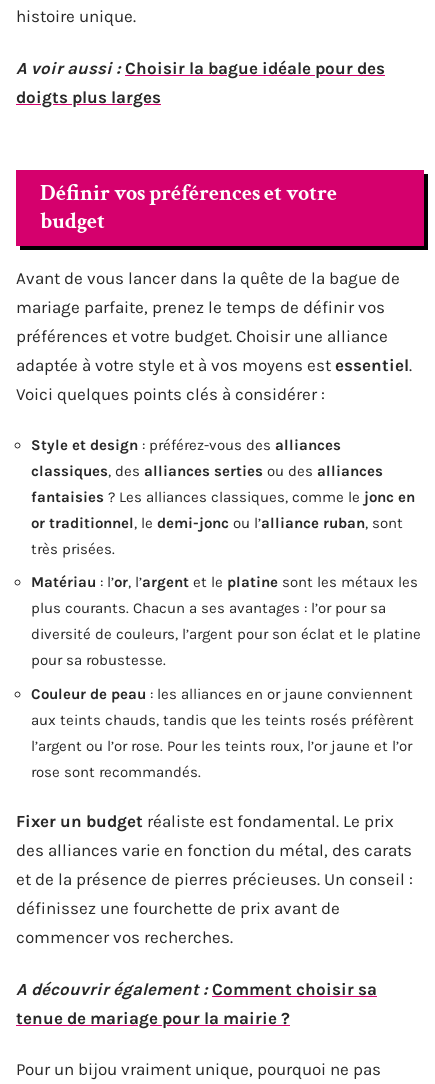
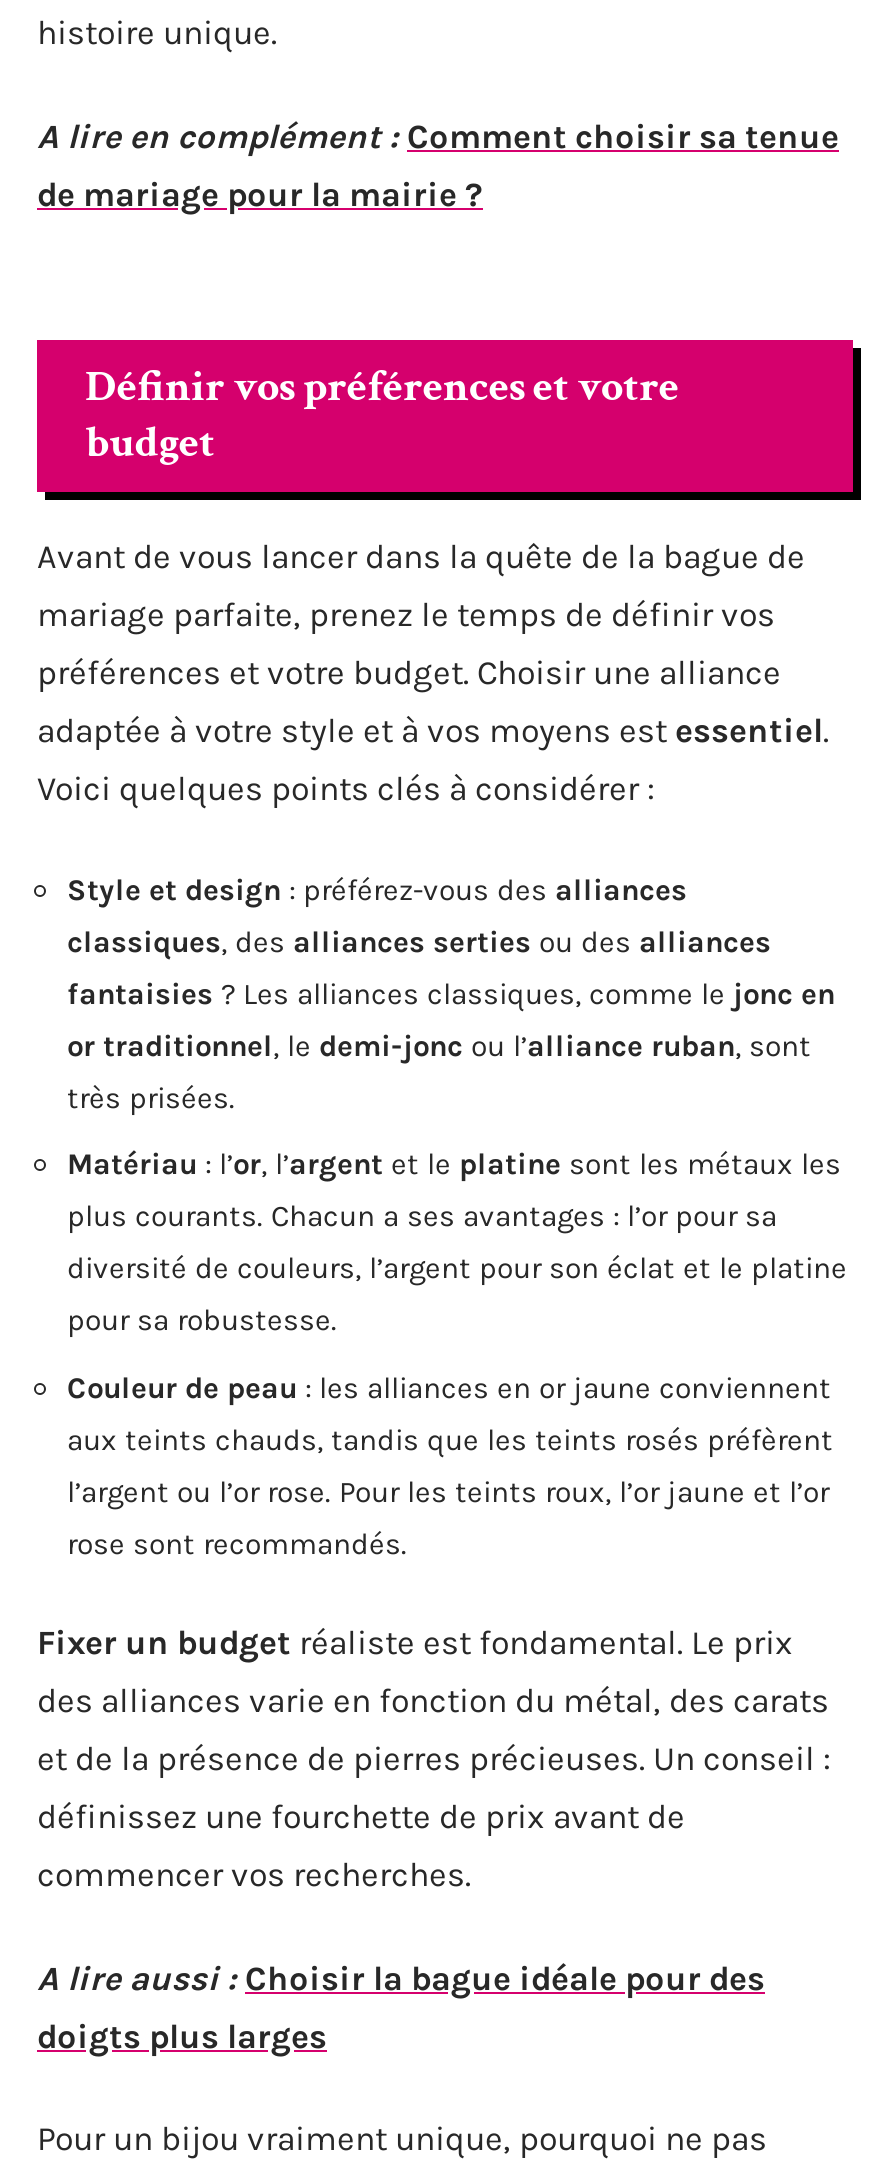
- A voir aussi : Choisir la bague idéale pour des
+ A lire en complément : Comment choisir sa tenue
+ de mariage pour la mairie ?

moved down: doigts plus larges

- A découvrir également : Comment choisir sa
- tenue de mariage pour la mairie ?
+ A lire aussi : Choisir la bague idéale pour des
